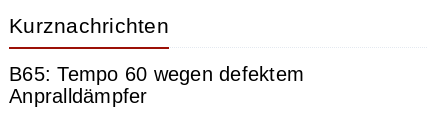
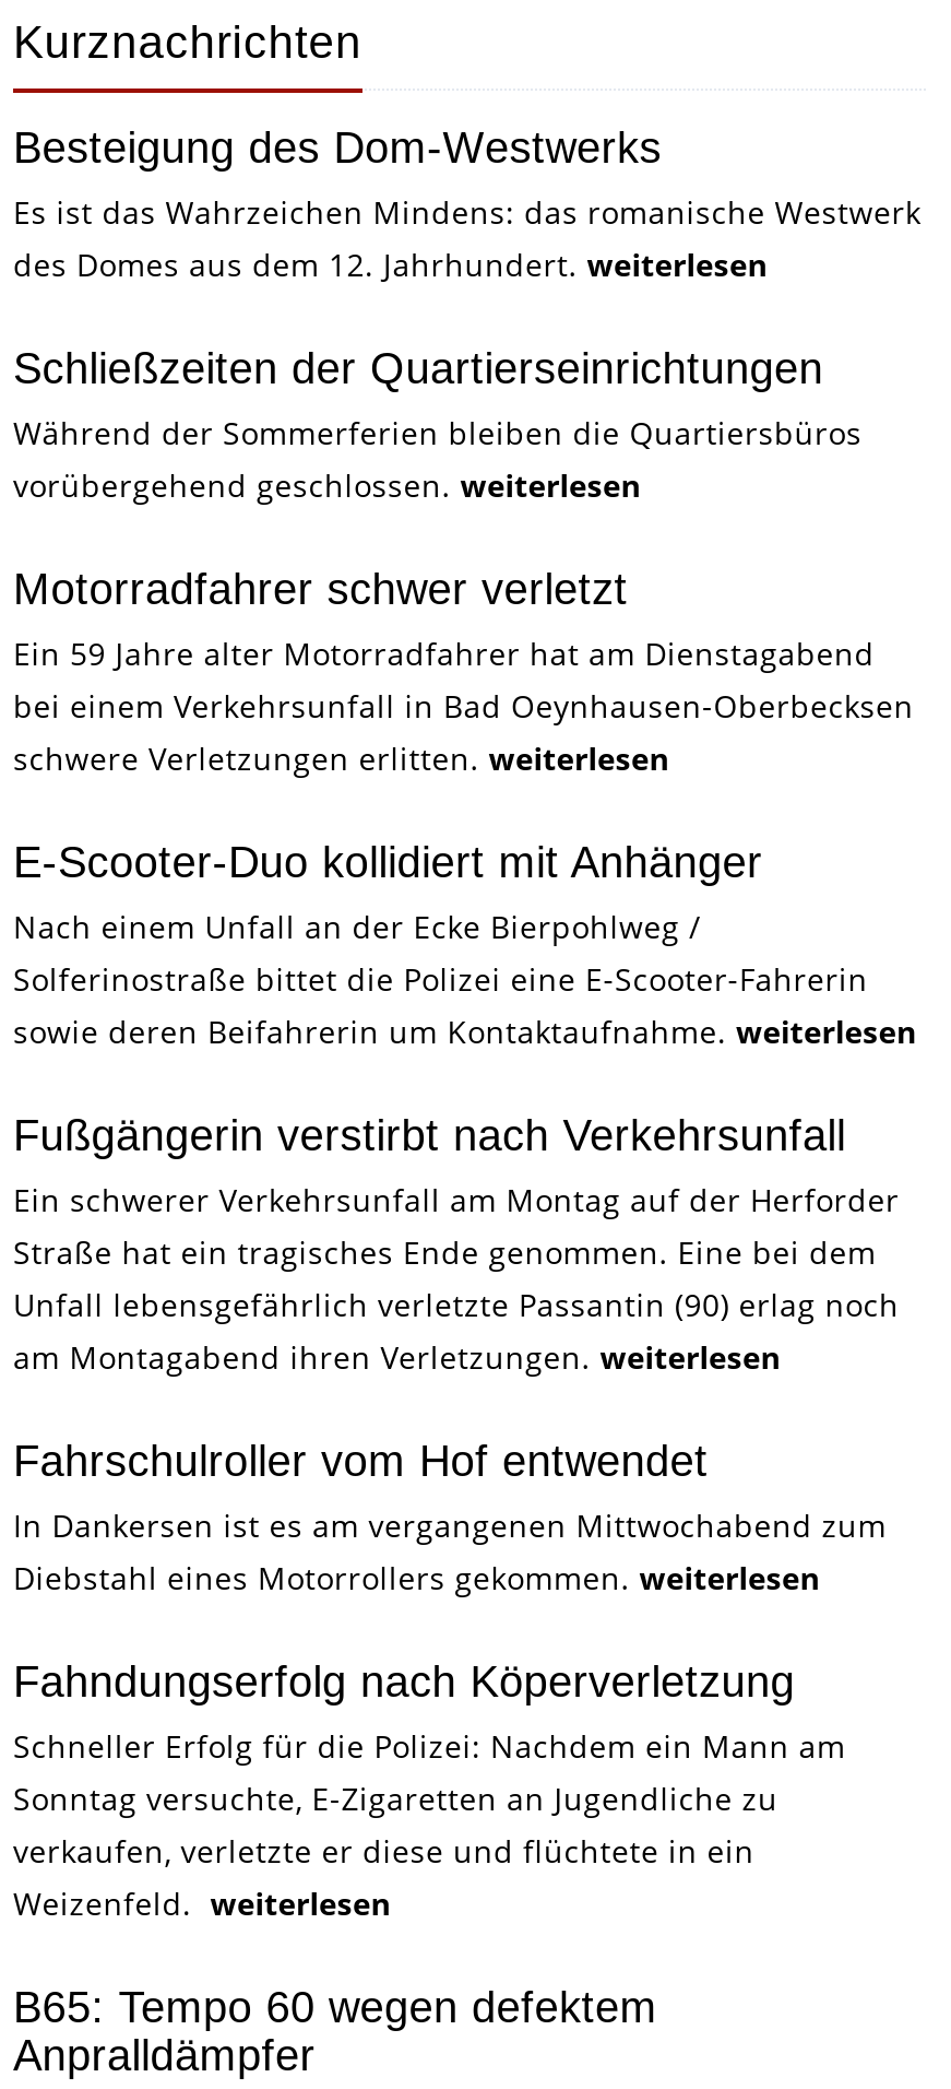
+ Besteigung des Dom-Westwerks
+ Es ist das Wahrzeichen Mindens: das romanische Westwerk
+ des Domes aus dem 12. Jahrhundert. weiterlesen
+ Schließzeiten der Quartierseinrichtungen
+ Während der Sommerferien bleiben die Quartiersbüros
+ vorübergehend geschlossen. weiterlesen
+ Motorradfahrer schwer verletzt
+ Ein 59 Jahre alter Motorradfahrer hat am Dienstagabend
+ bei einem Verkehrsunfall in Bad Oeynhausen-Oberbecksen
+ schwere Verletzungen erlitten. weiterlesen
+ E-Scooter-Duo kollidiert mit Anhänger
+ Nach einem Unfall an der Ecke Bierpohlweg /
+ Solferinostraße bittet die Polizei eine E-Scooter-Fahrerin
+ sowie deren Beifahrerin um Kontaktaufnahme. weiterlesen
+ Fußgängerin verstirbt nach Verkehrsunfall
+ Ein schwerer Verkehrsunfall am Montag auf der Herforder
+ Straße hat ein tragisches Ende genommen. Eine bei dem
+ Unfall lebensgefährlich verletzte Passantin (90) erlag noch
+ am Montagabend ihren Verletzungen. weiterlesen
+ Fahrschulroller vom Hof entwendet
+ In Dankersen ist es am vergangenen Mittwochabend zum
+ Diebstahl eines Motorrollers gekommen. weiterlesen
+ Fahndungserfolg nach Köperverletzung
+ Schneller Erfolg für die Polizei: Nachdem ein Mann am
+ Sonntag versuchte, E-Zigaretten an Jugendliche zu
+ verkaufen, verletzte er diese und flüchtete in ein
+ Weizenfeld. weiterlesen
